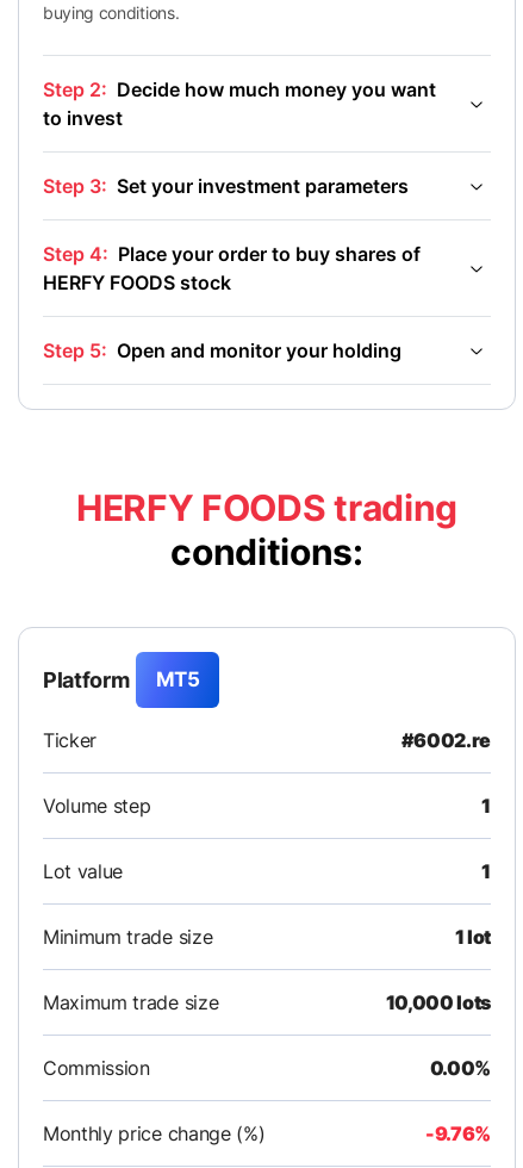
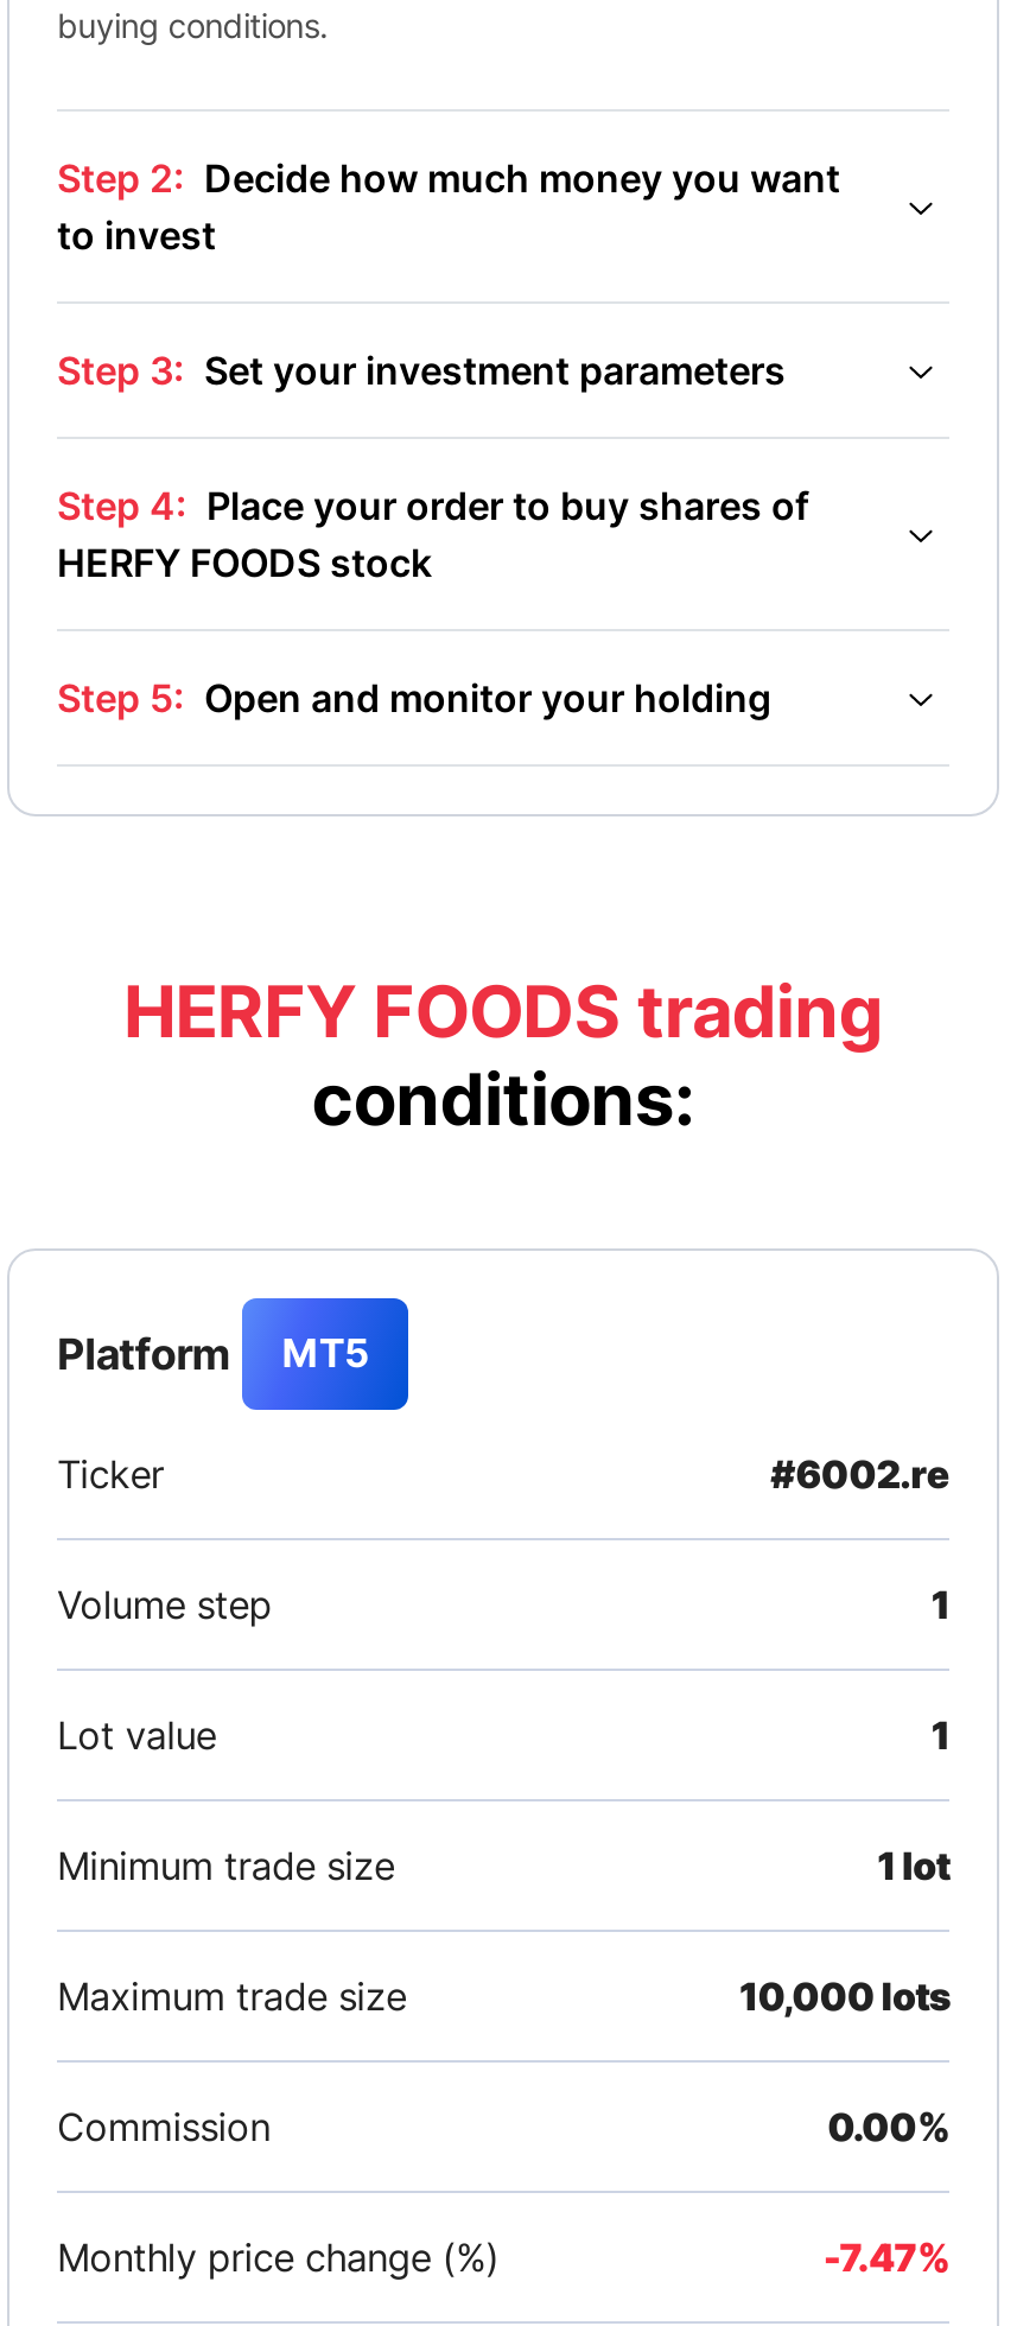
- -9.76%
+ -7.47%
